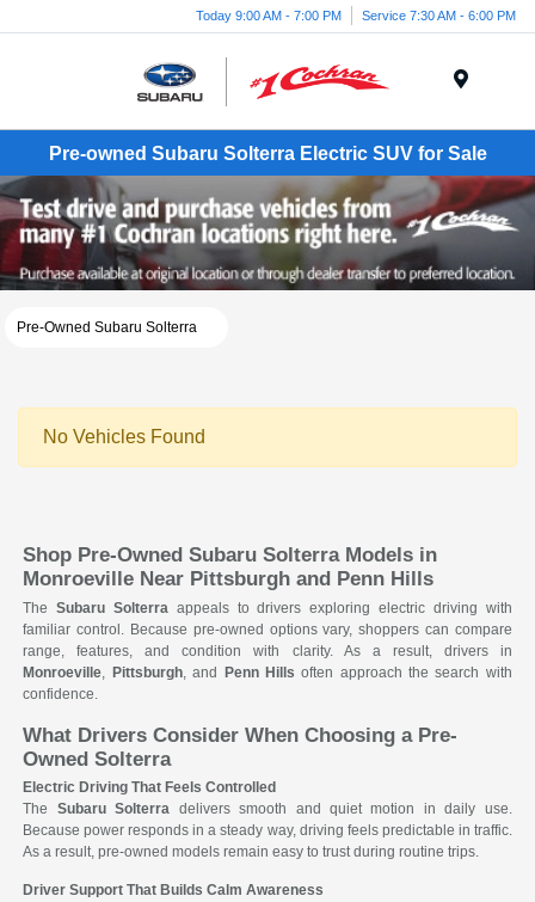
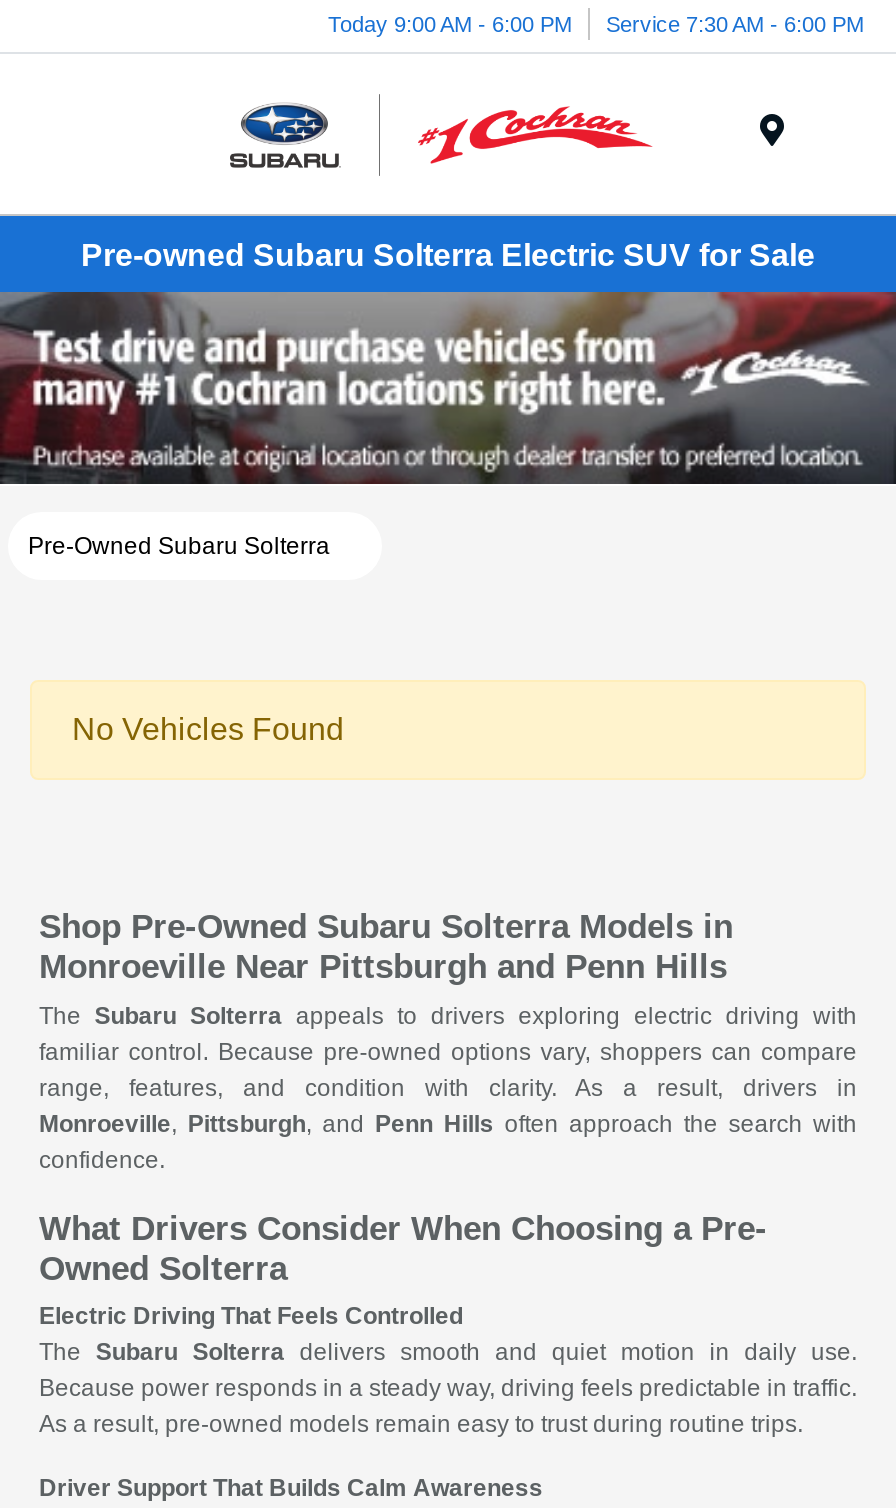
- Today 9:00 AM - 7:00 PM Service 7:30 AM - 6:00 PM
+ Today 9:00 AM - 6:00 PM Service 7:30 AM - 6:00 PM
